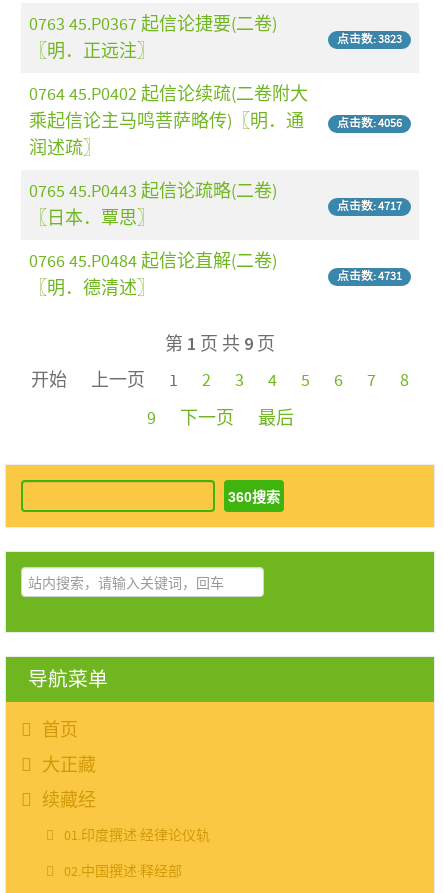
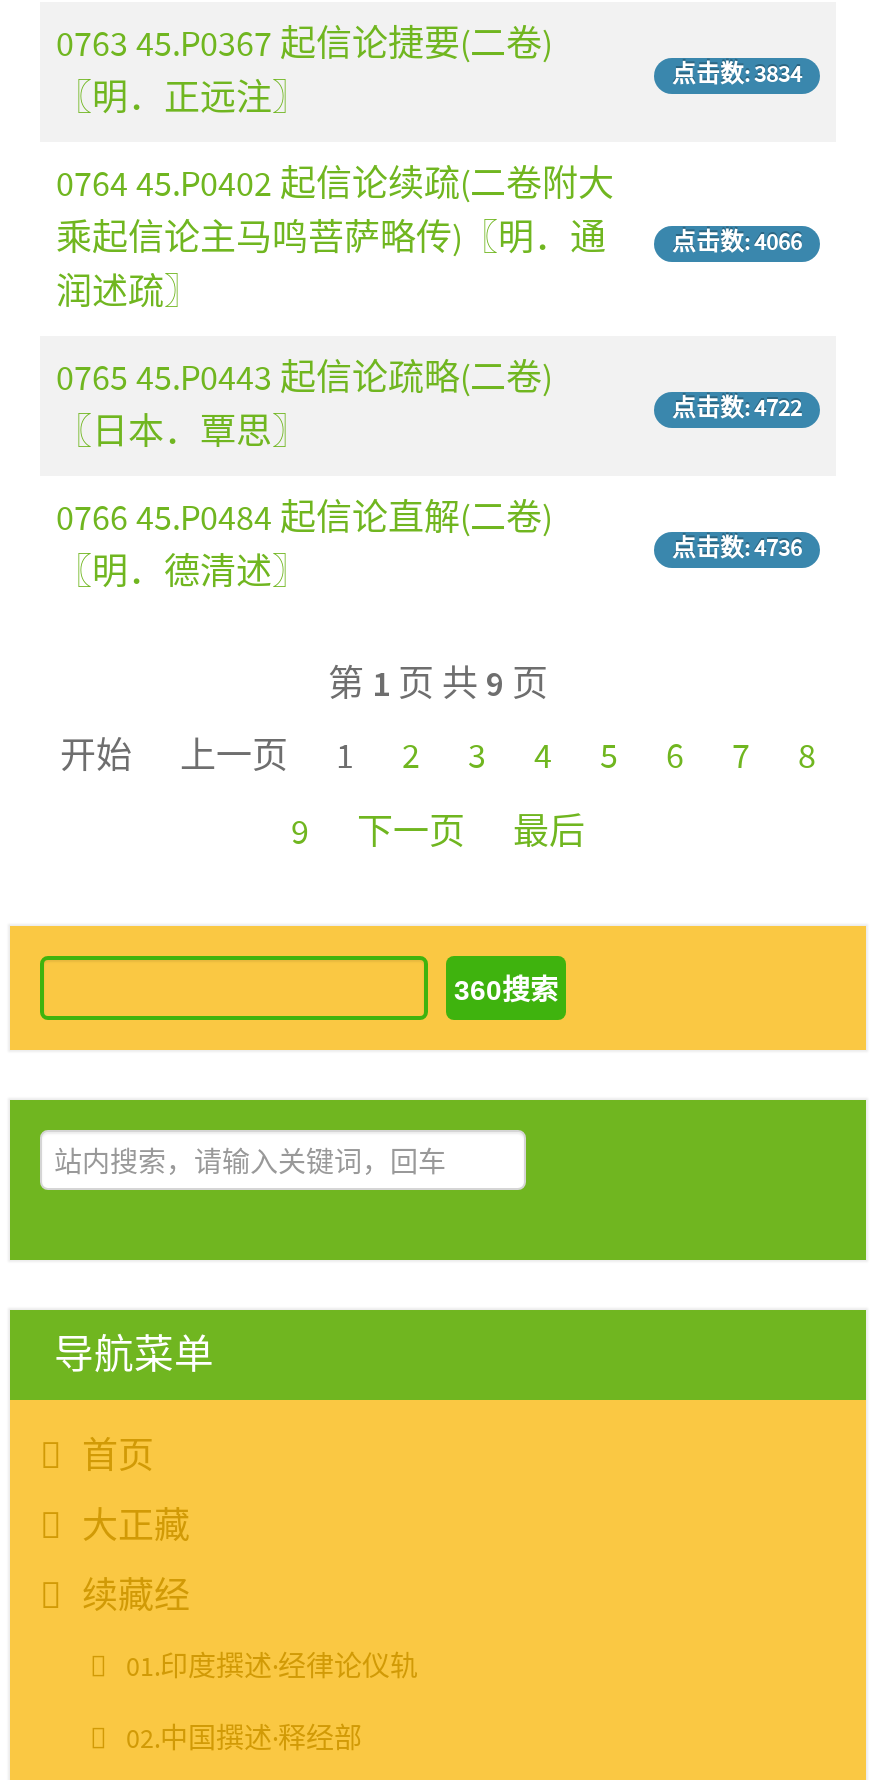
- 点击数: 3823
+ 点击数: 3834

- 点击数: 4056
+ 点击数: 4066

- 点击数: 4717
+ 点击数: 4722

- 点击数: 4731
+ 点击数: 4736
